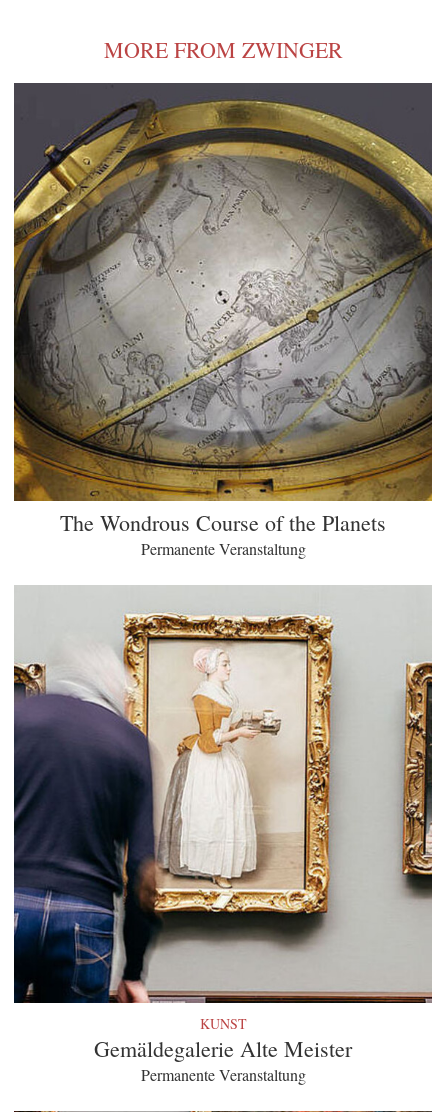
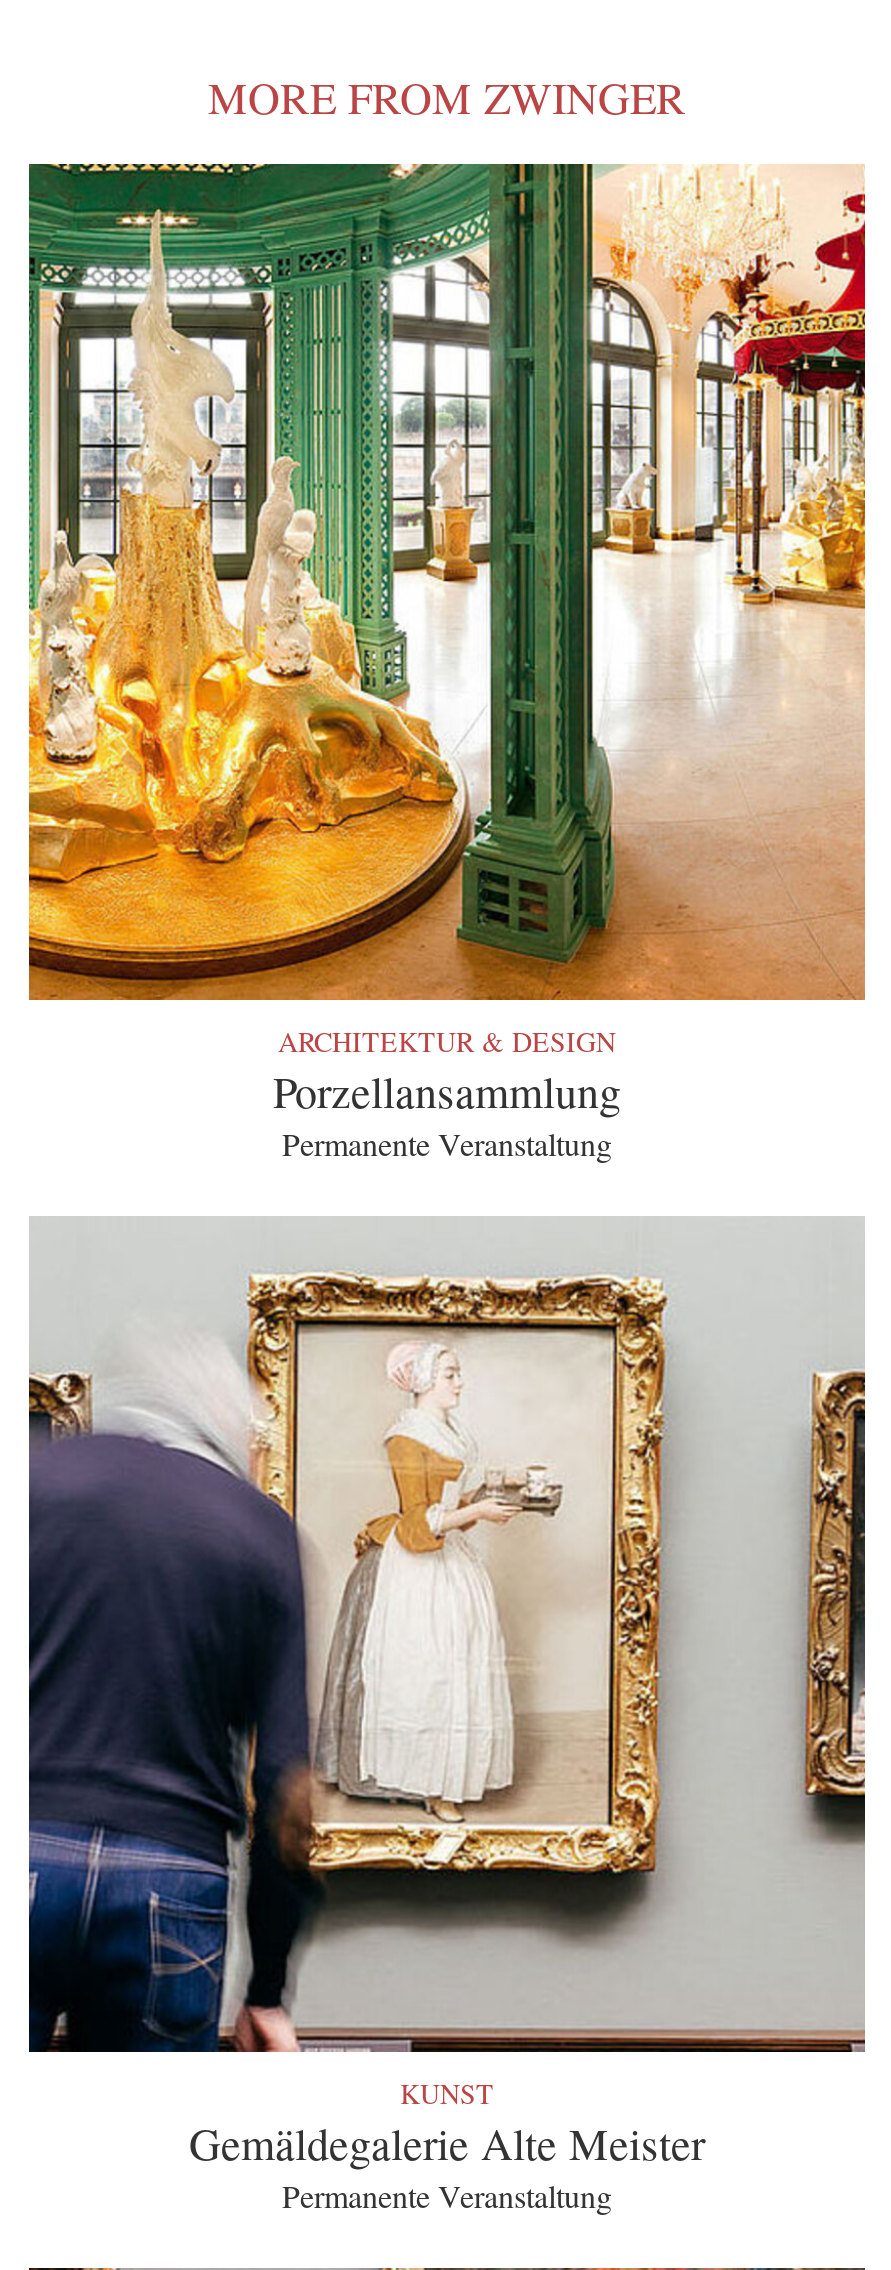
- [image]
- The Wondrous Course of the Planets
+ [image]
+ ARCHITEKTUR & DESIGN
+ Porzellansammlung
